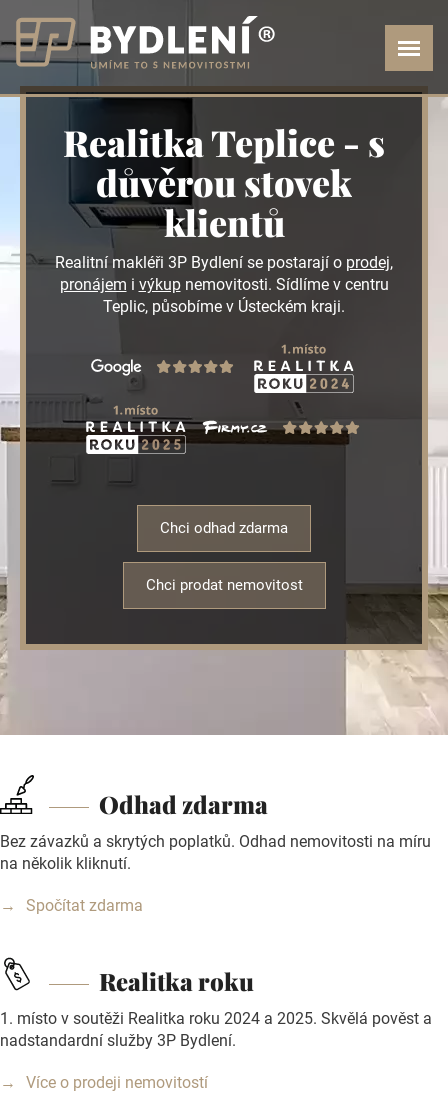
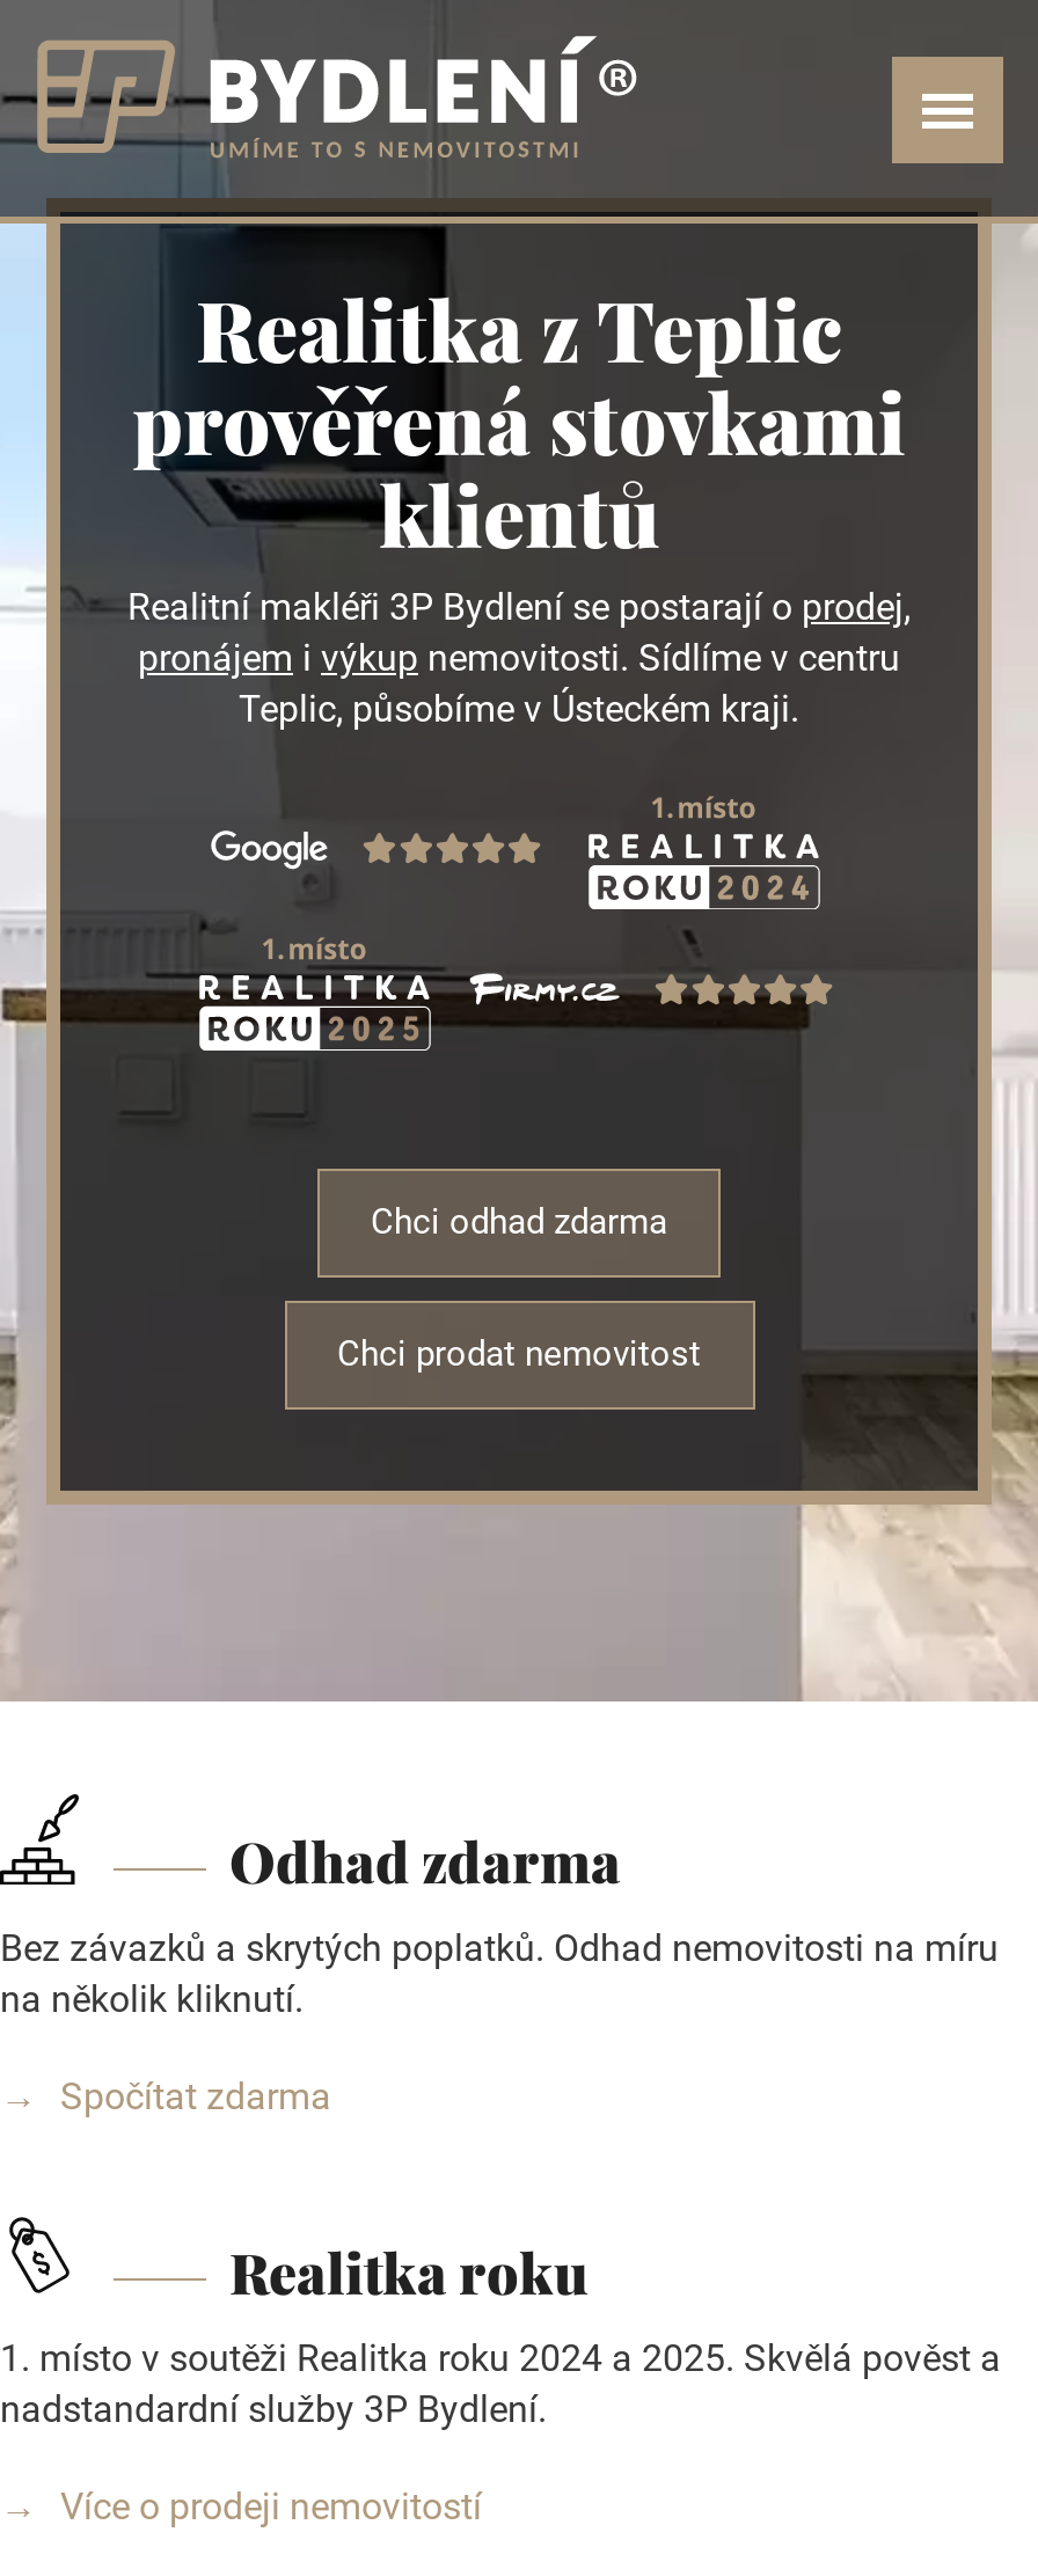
- Realitka Teplice - s
- důvěrou stovek
+ Realitka z Teplic
+ prověřená stovkami
